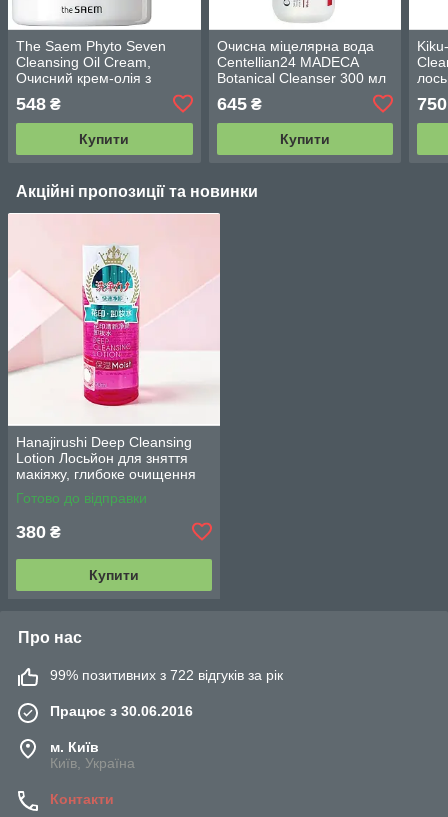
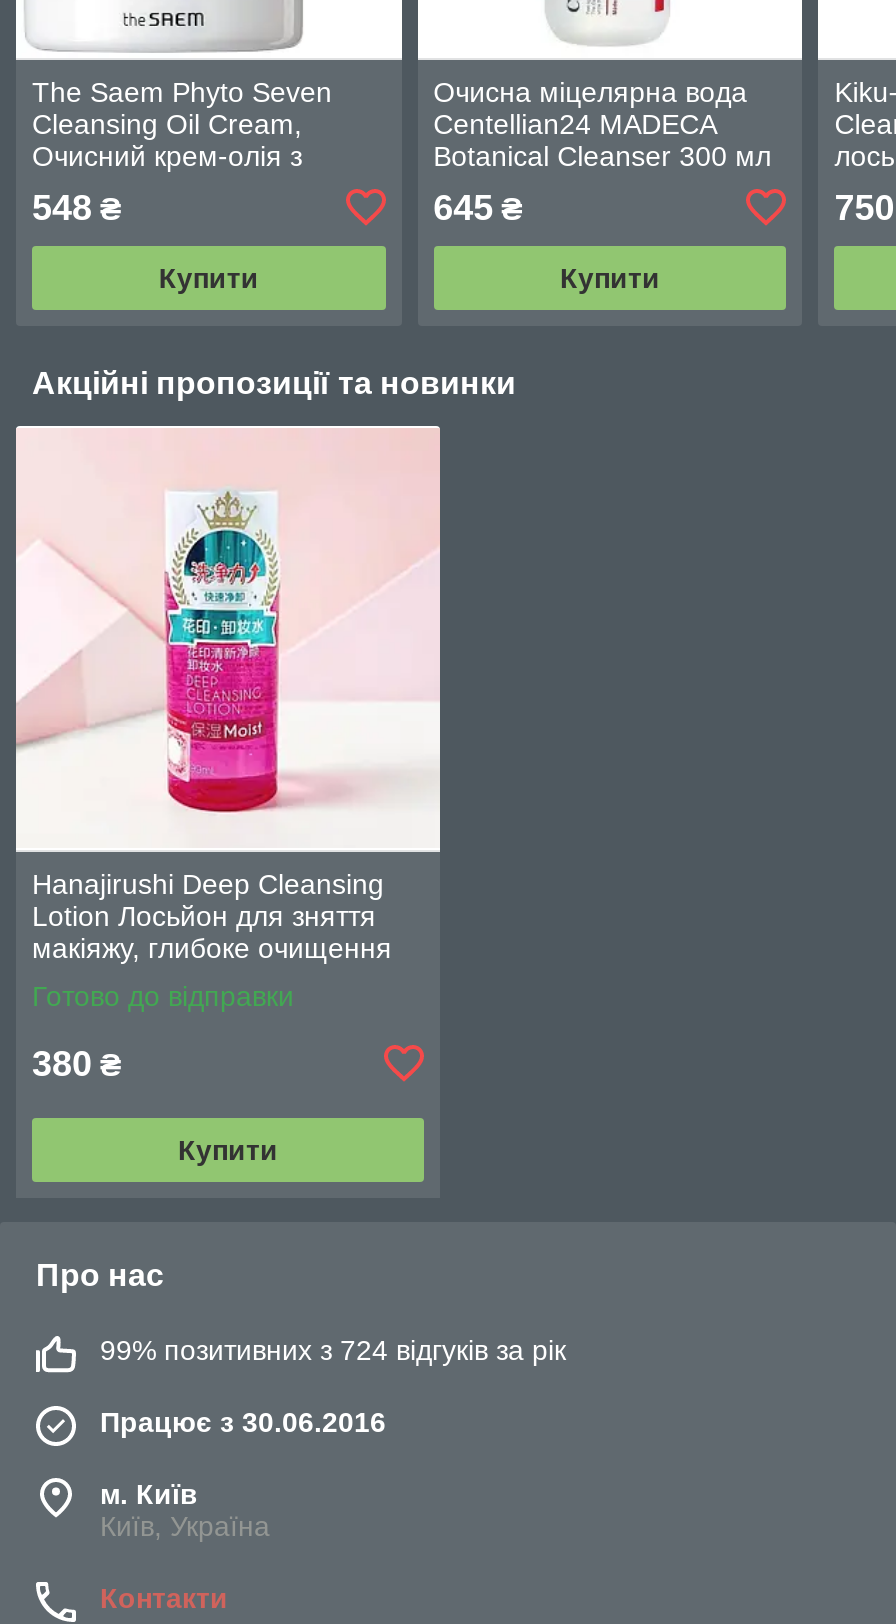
- 99% позитивних з 722 відгуків за рік
+ 99% позитивних з 724 відгуків за рік
